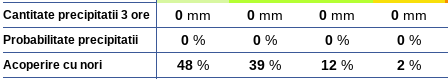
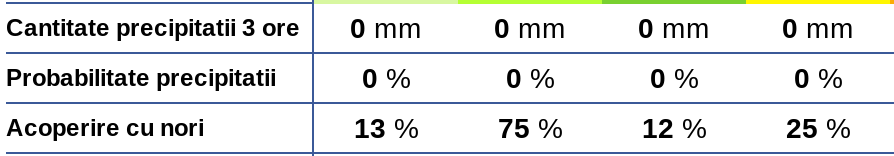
- 48%
+ 13%

- 39%
+ 75%

- 2%
+ 25%
